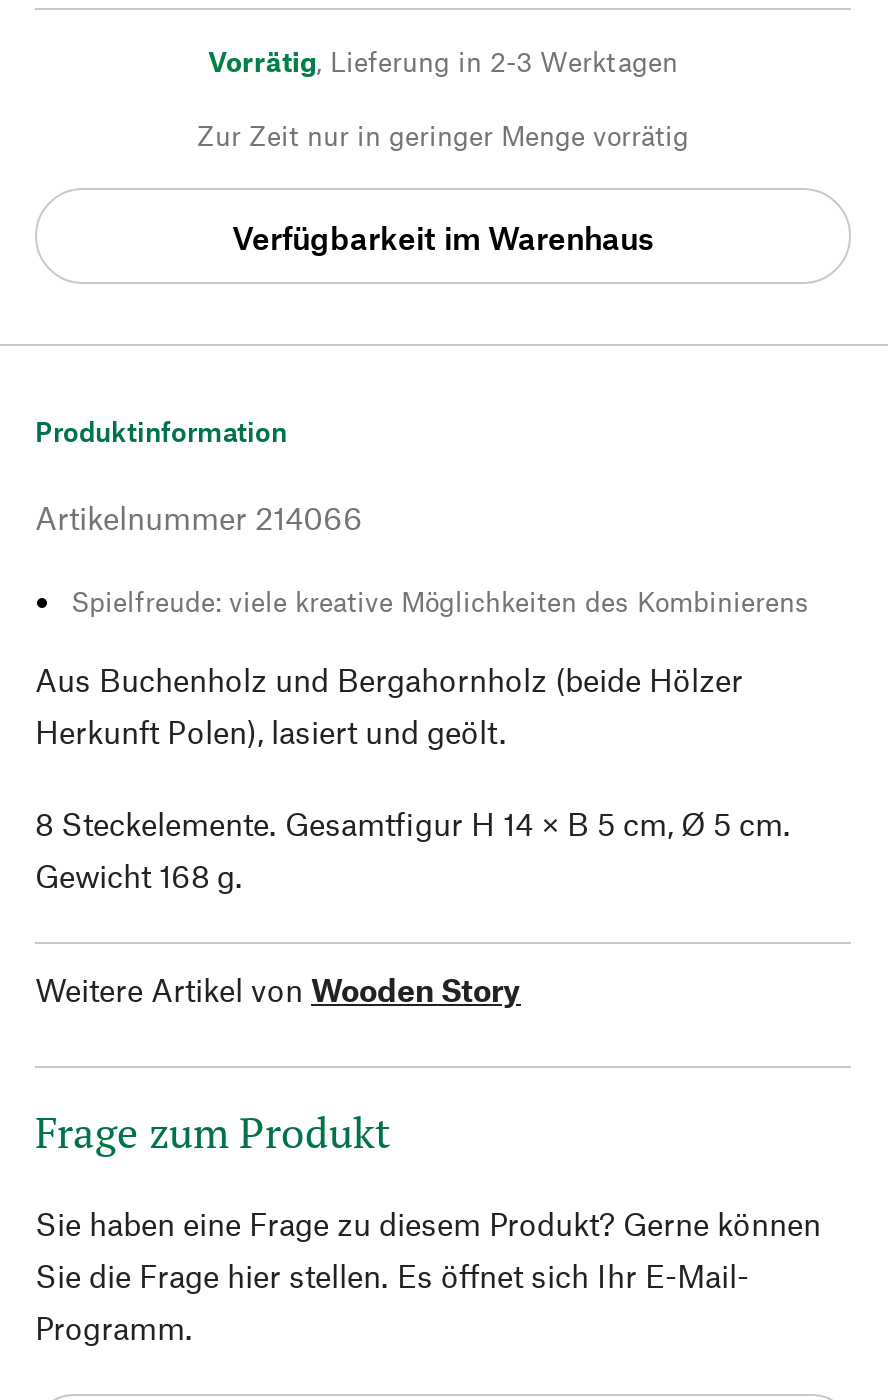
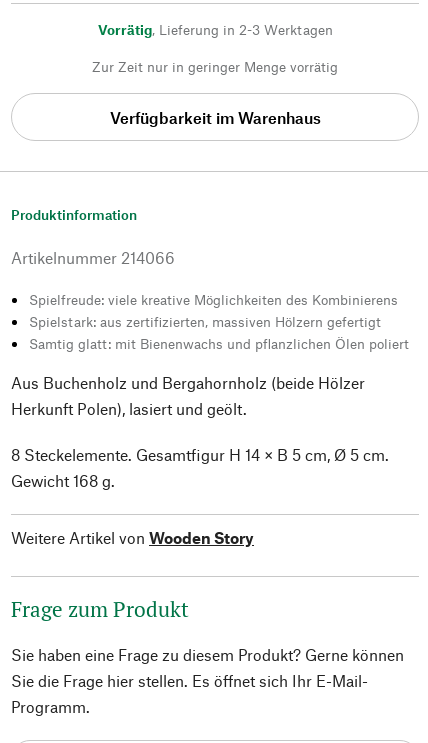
+ Spielstark: aus zertifizierten, massiven Hölzern gefertigt
+ Samtig glatt: mit Bienenwachs und pflanzlichen Ölen poliert
